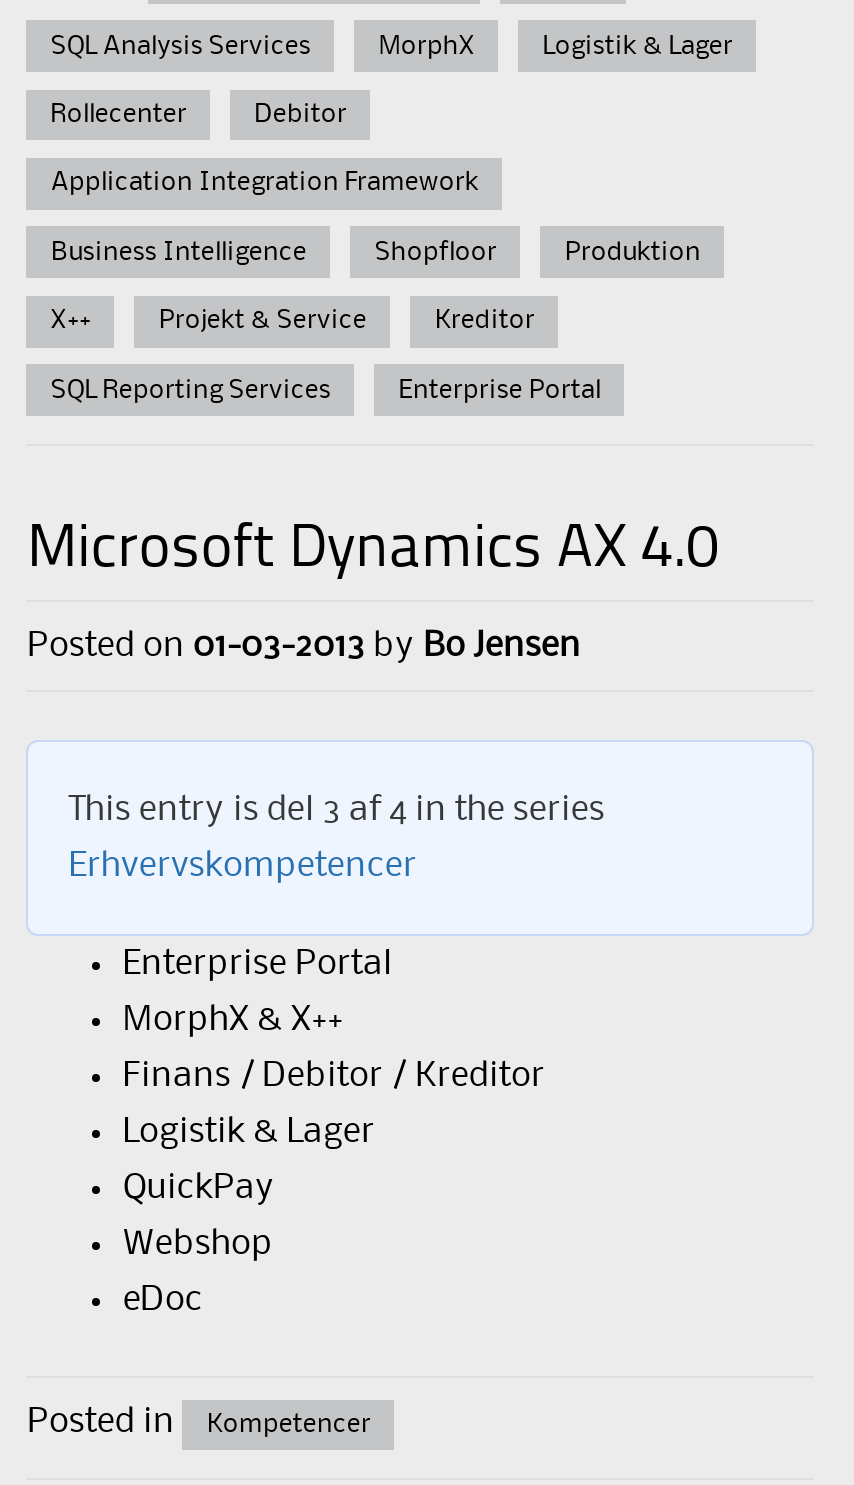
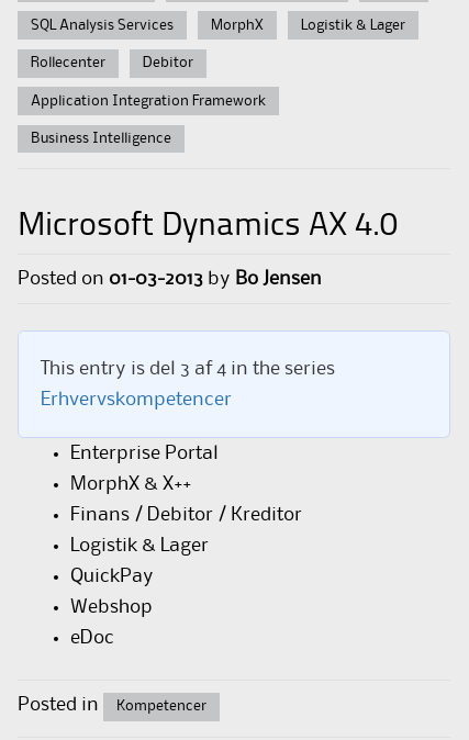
- Shopfloor
- Produktion
- X++
- Projekt & Service
- Kreditor
- SQL Reporting Services
- Enterprise Portal
